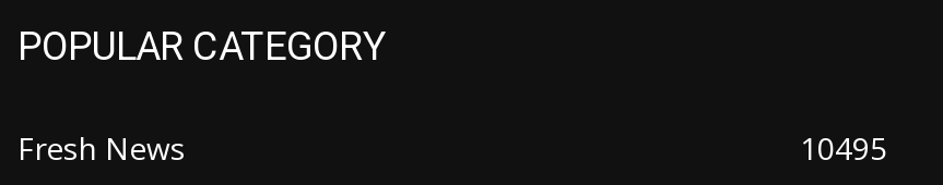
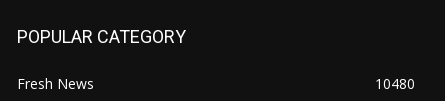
- 10495
+ 10480
